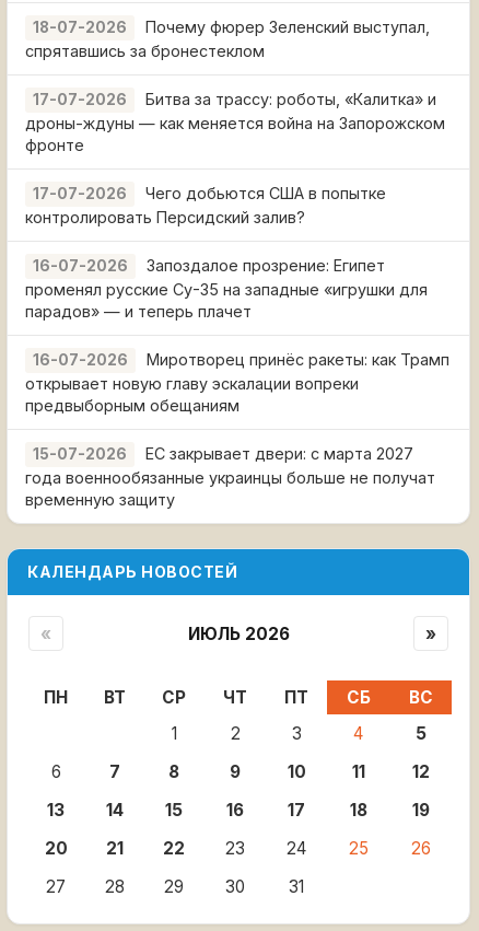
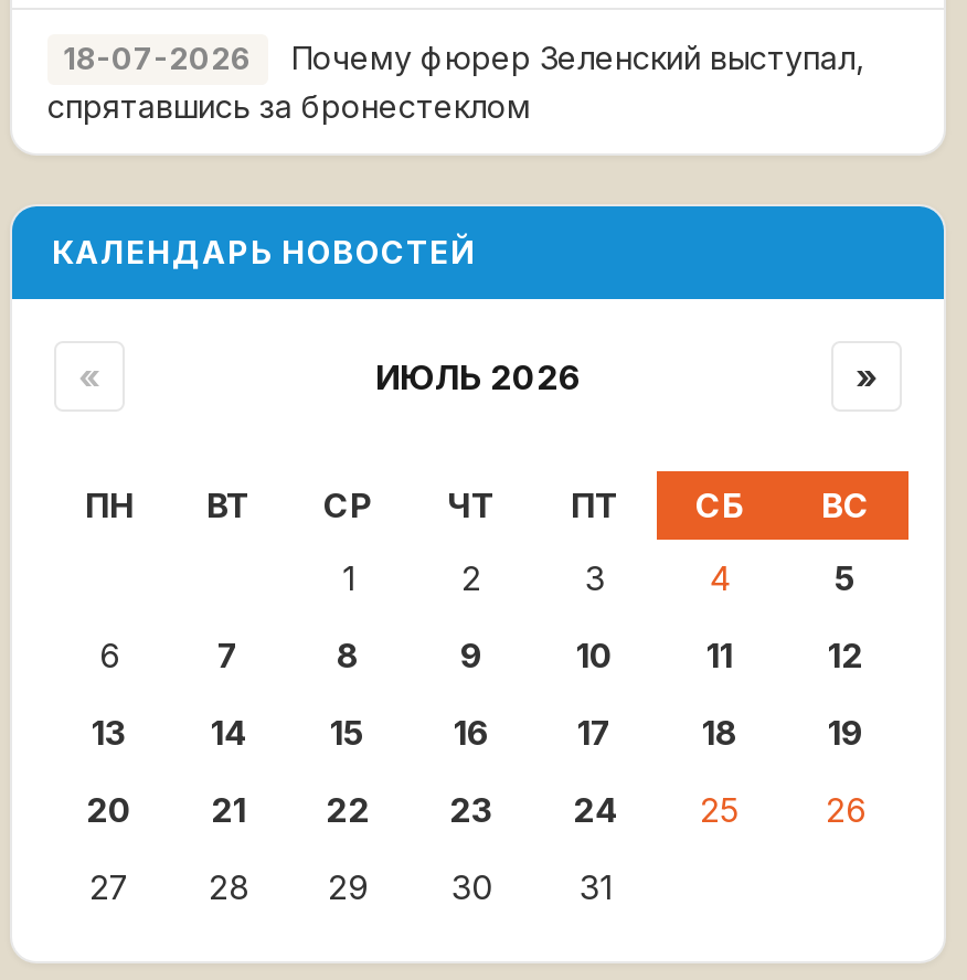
- 17-07-2026
- Битва за трассу: роботы, «Калитка» и
- дроны-ждуны — как меняется война на Запорожском
- фронте
- 17-07-2026
- Чего добьются США в попытке
- контролировать Персидский залив?
- 16-07-2026
- Запоздалое прозрение: Египет
- променял русские Су-35 на западные «игрушки для
- парадов» — и теперь плачет
- 16-07-2026
- Миротворец принёс ракеты: как Трамп
- открывает новую главу эскалации вопреки
- предвыборным обещаниям
- 15-07-2026
- ЕС закрывает двери: с марта 2027
- года военнообязанные украинцы больше не получат
- временную защиту
